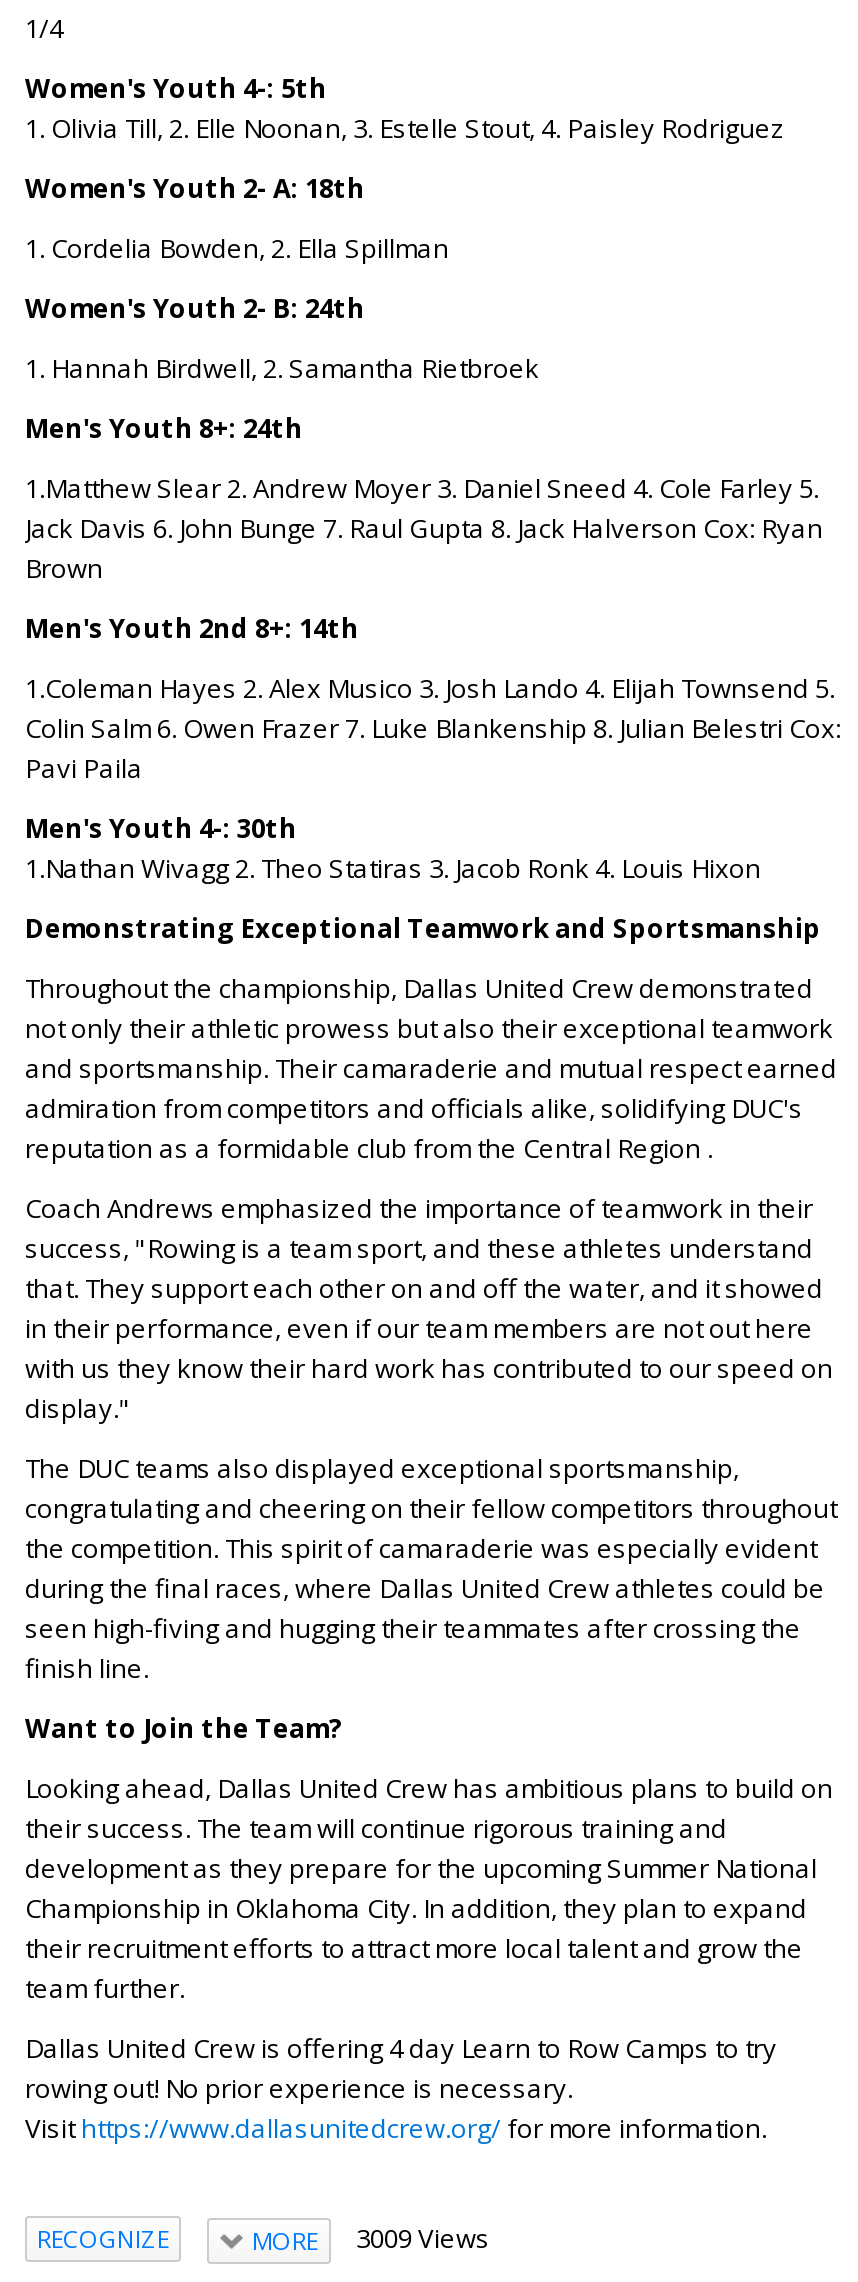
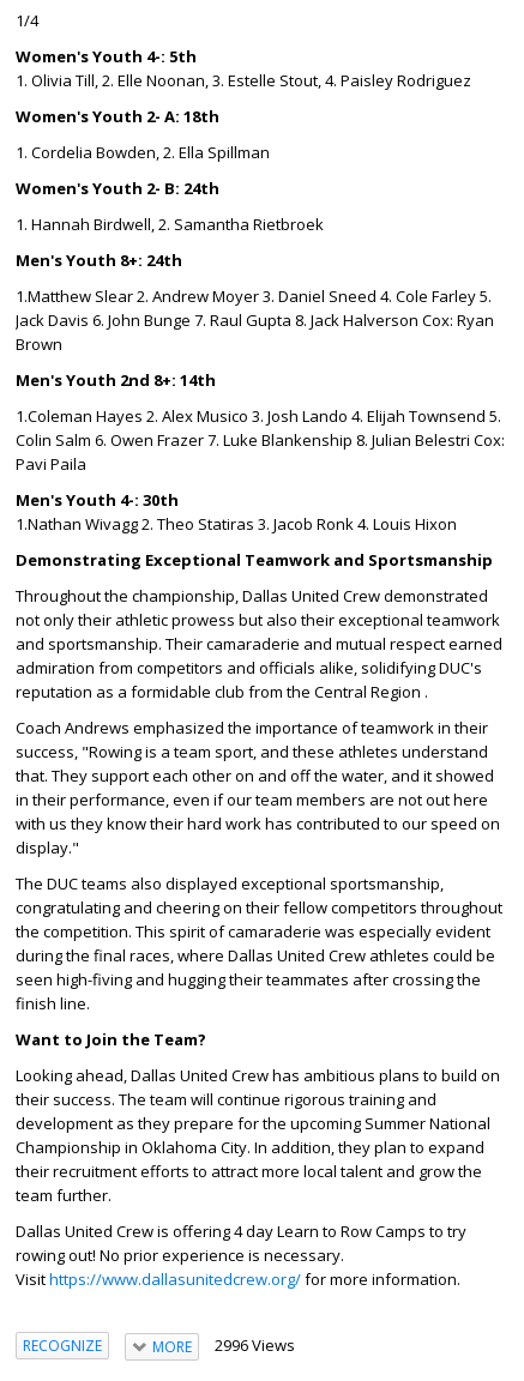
- MORE 3009 Views
+ MORE 2996 Views
